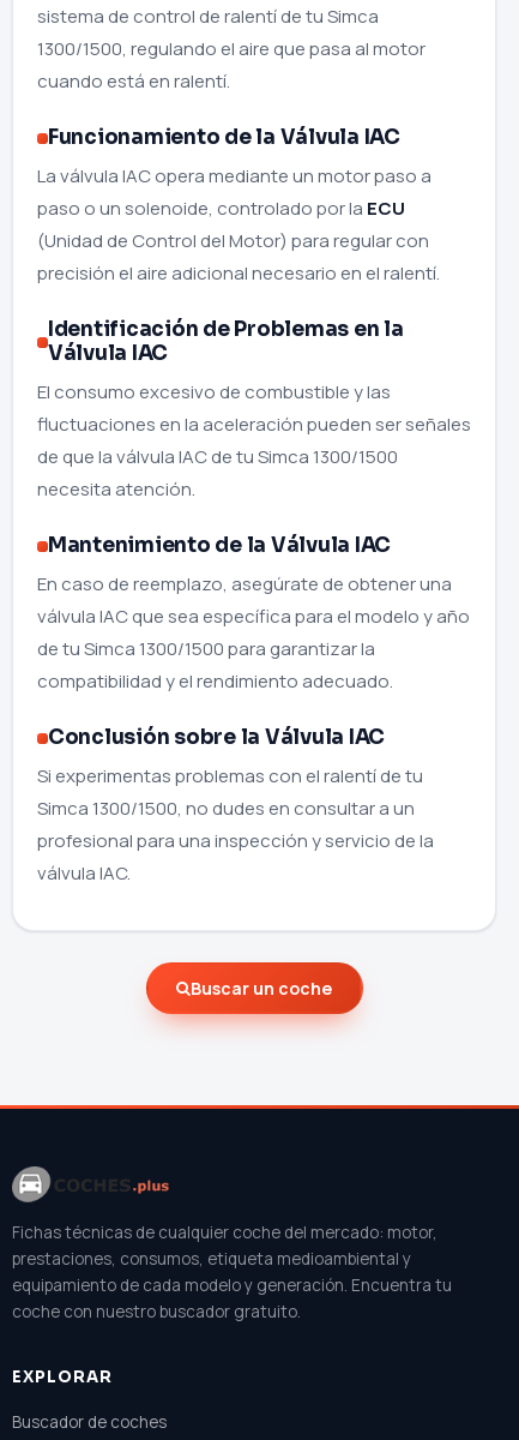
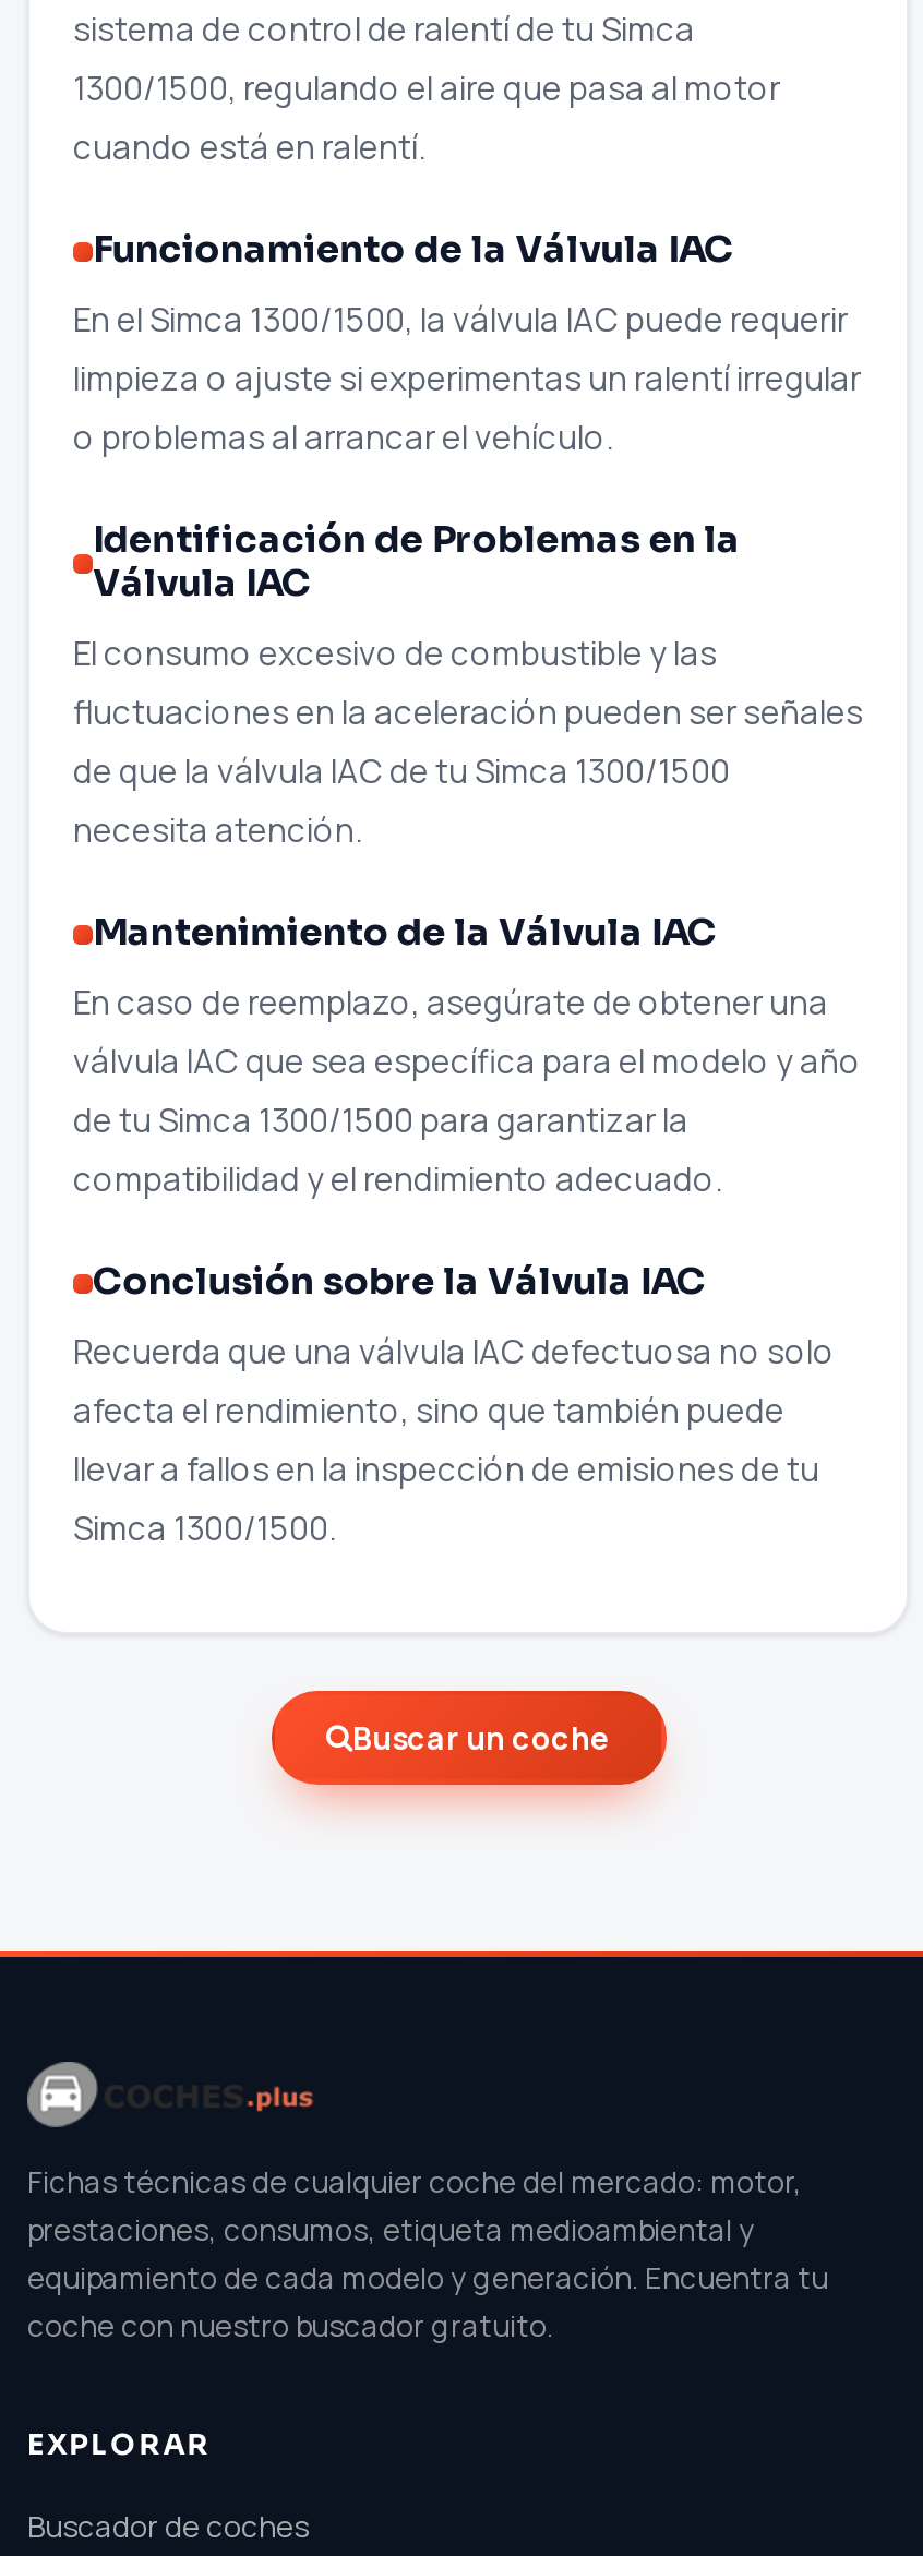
- La válvula IAC opera mediante un motor paso a
- paso o un solenoide, controlado por la ECU
- (Unidad de Control del Motor) para regular con
- precisión el aire adicional necesario en el ralentí.
+ En el Simca 1300/1500, la válvula IAC puede requerir
+ limpieza o ajuste si experimentas un ralentí irregular
+ o problemas al arrancar el vehículo.

- Si experimentas problemas con el ralentí de tu
- Simca 1300/1500, no dudes en consultar a un
- profesional para una inspección y servicio de la
- válvula IAC.
+ Recuerda que una válvula IAC defectuosa no solo
+ afecta el rendimiento, sino que también puede
+ llevar a fallos en la inspección de emisiones de tu
+ Simca 1300/1500.
